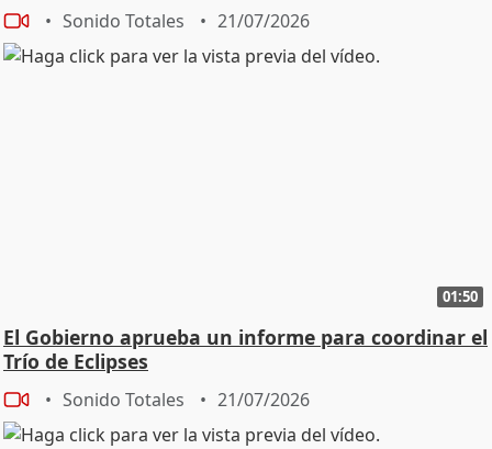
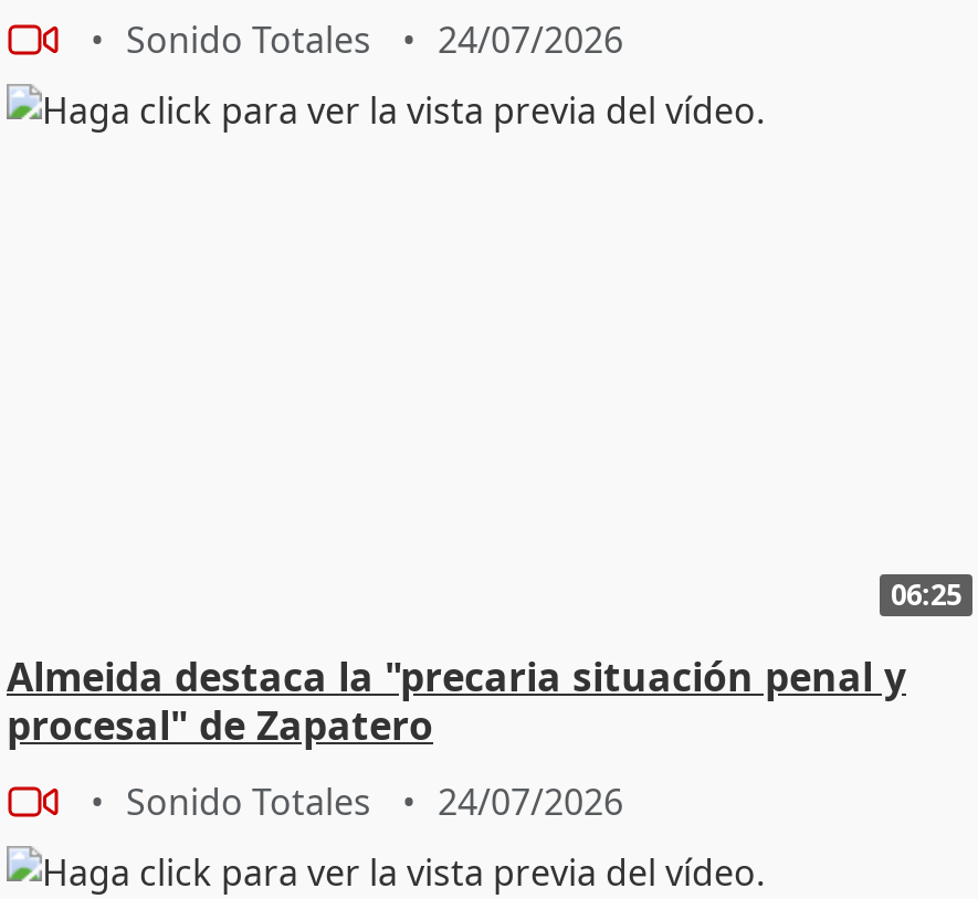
- Sonido Totales 21/07/2026
+ Sonido Totales 24/07/2026

- 01:50
+ 06:25

- El Gobierno aprueba un informe para coordinar el
- Trío de Eclipses
+ Almeida destaca la "precaria situación penal y
+ procesal" de Zapatero

- Sonido Totales 21/07/2026
+ Sonido Totales 24/07/2026
